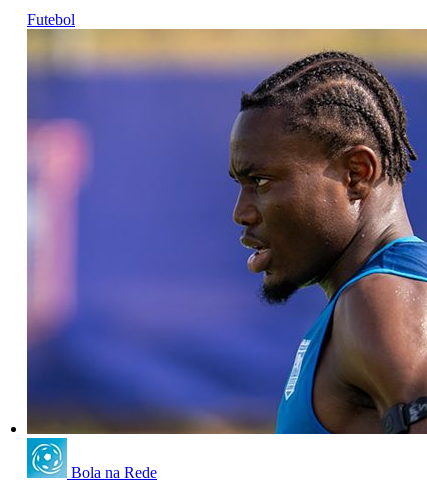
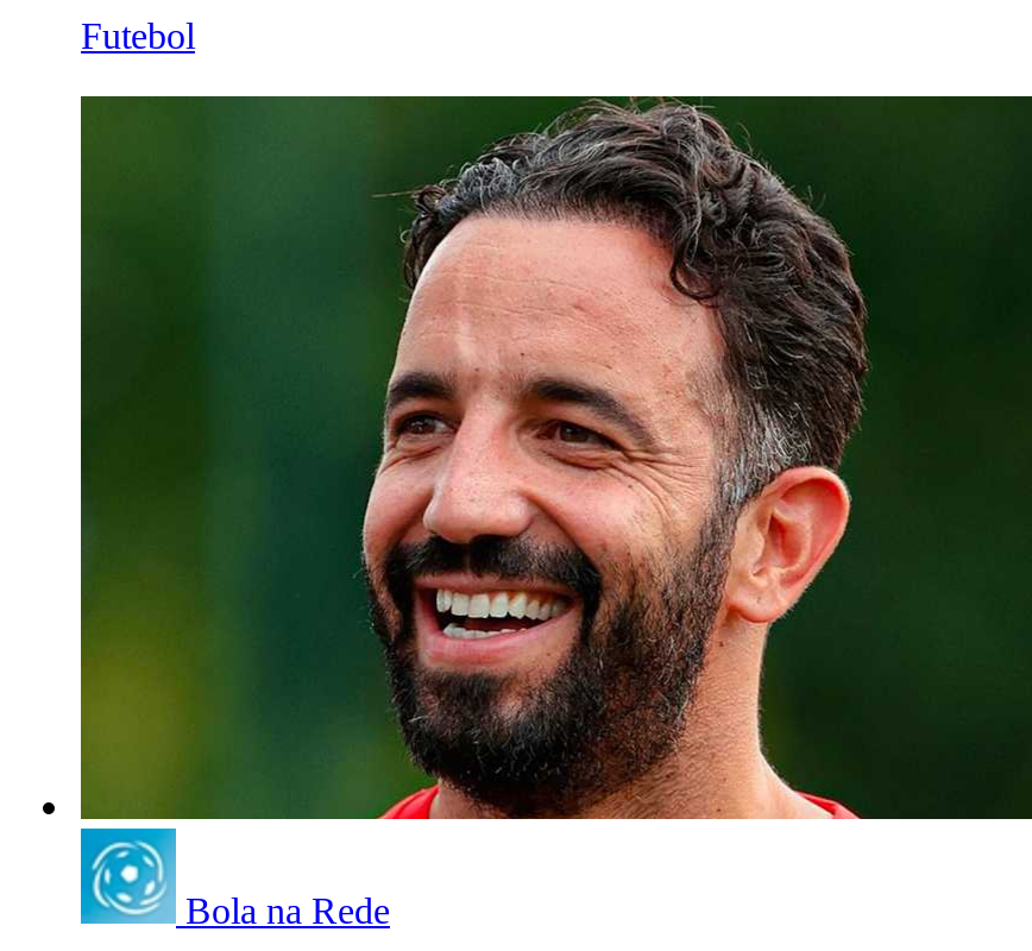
- [image]
+ [image]
